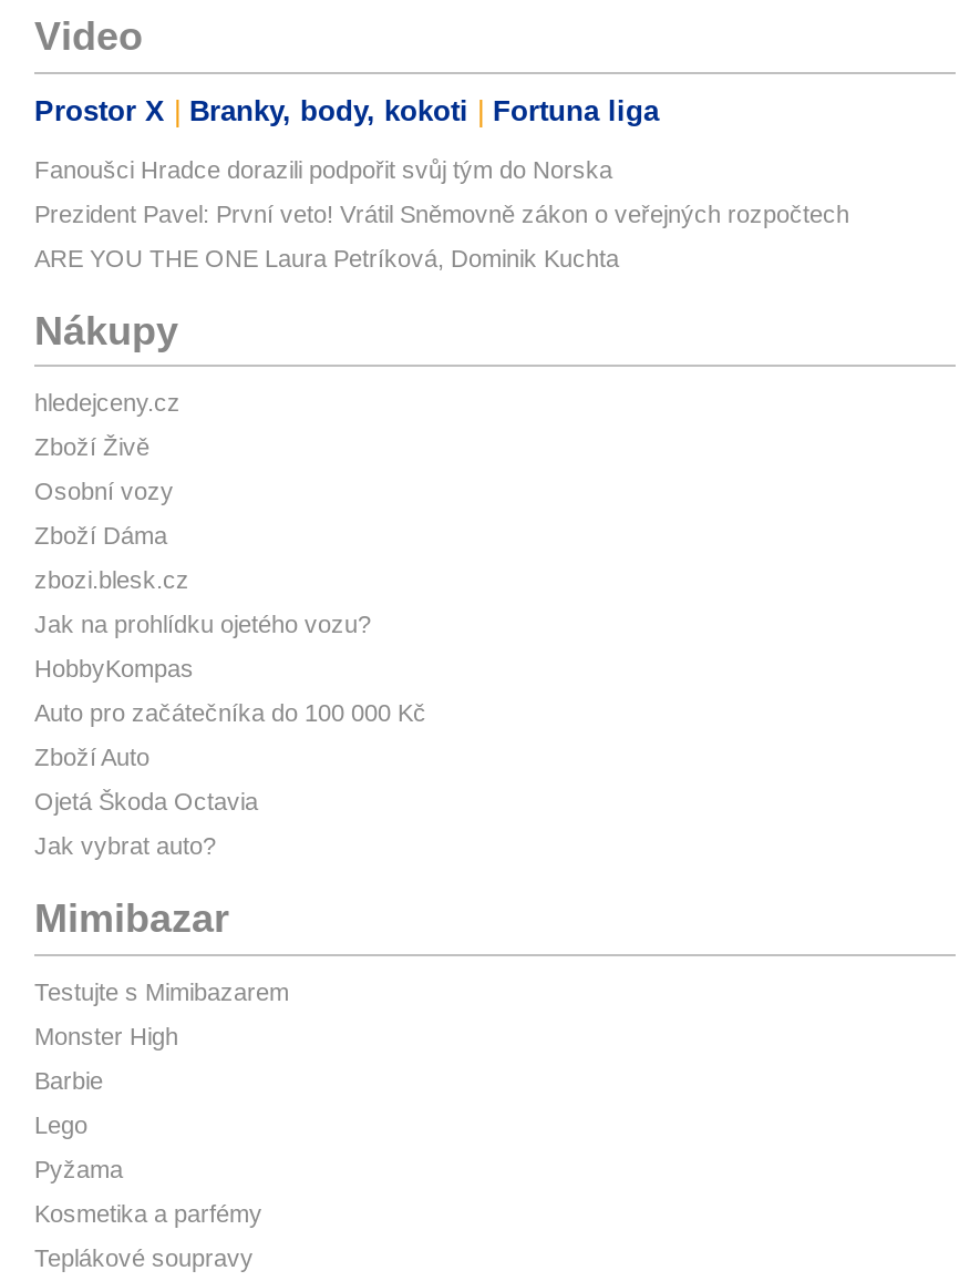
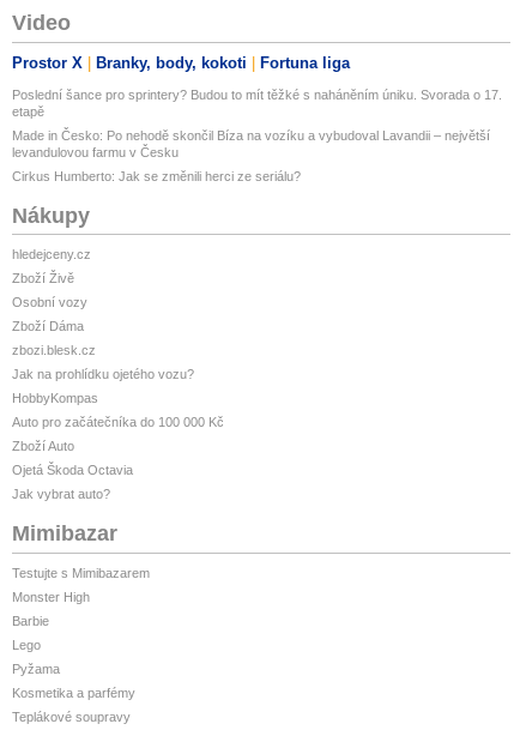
- Fanoušci Hradce dorazili podpořit svůj tým do Norska
+ Poslední šance pro sprintery? Budou to mít těžké s naháněním úniku. Svorada o 17.
+ etapě

- Prezident Pavel: První veto! Vrátil Sněmovně zákon o veřejných rozpočtech
+ Made in Česko: Po nehodě skončil Bíza na vozíku a vybudoval Lavandii – největší
+ levandulovou farmu v Česku

- ARE YOU THE ONE Laura Petríková, Dominik Kuchta
+ Cirkus Humberto: Jak se změnili herci ze seriálu?
